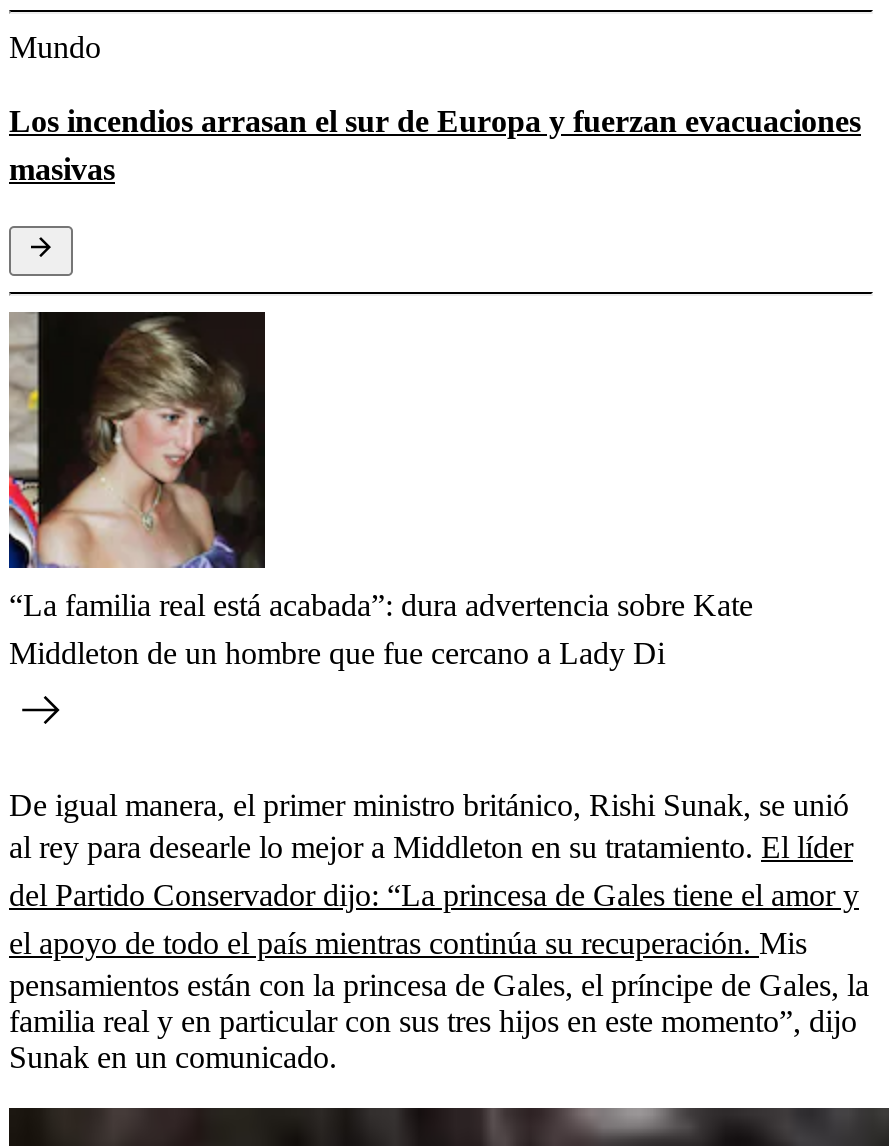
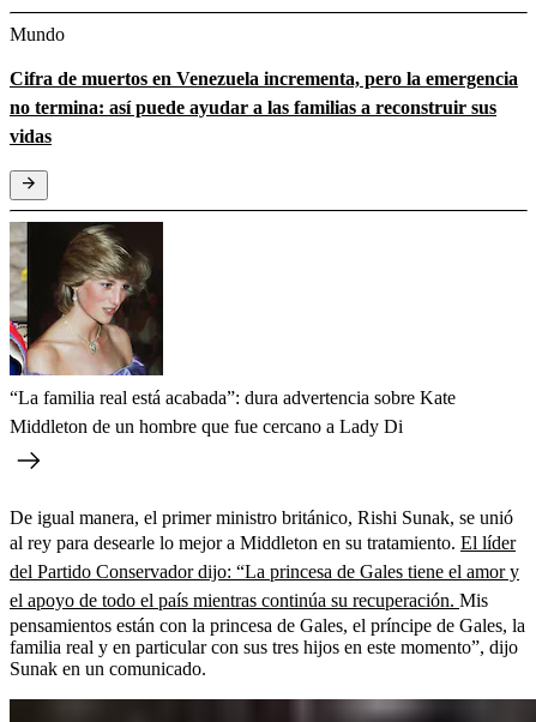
- Los incendios arrasan el sur de Europa y fuerzan evacuaciones
- masivas
+ Cifra de muertos en Venezuela incrementa, pero la emergencia
+ no termina: así puede ayudar a las familias a reconstruir sus
+ vidas
